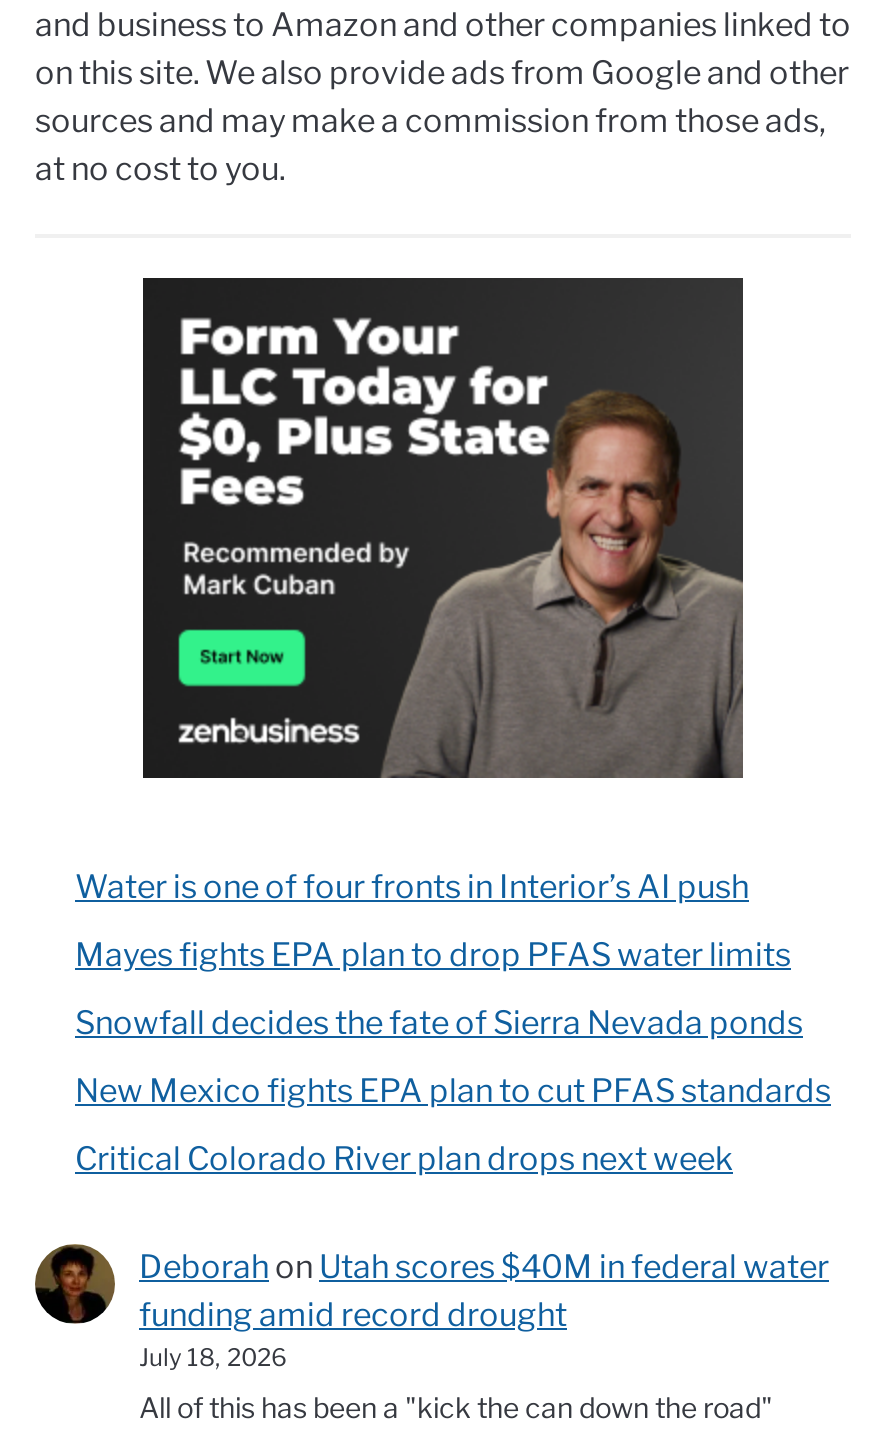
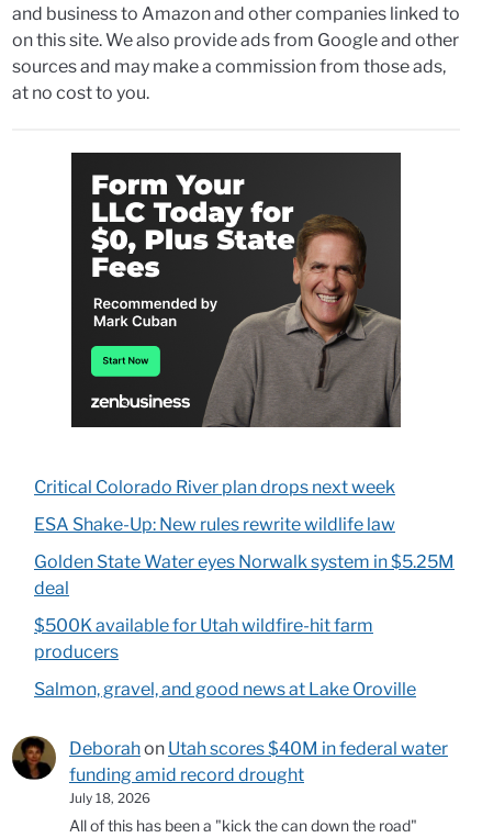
- Water is one of four fronts in Interior’s AI push
- Mayes fights EPA plan to drop PFAS water limits
- Snowfall decides the fate of Sierra Nevada ponds
- New Mexico fights EPA plan to cut PFAS standards

moved up: Critical Colorado River plan drops next week

+ ESA Shake-Up: New rules rewrite wildlife law
+ Golden State Water eyes Norwalk system in $5.25M
+ deal
+ $500K available for Utah wildfire-hit farm
+ producers
+ Salmon, gravel, and good news at Lake Oroville
